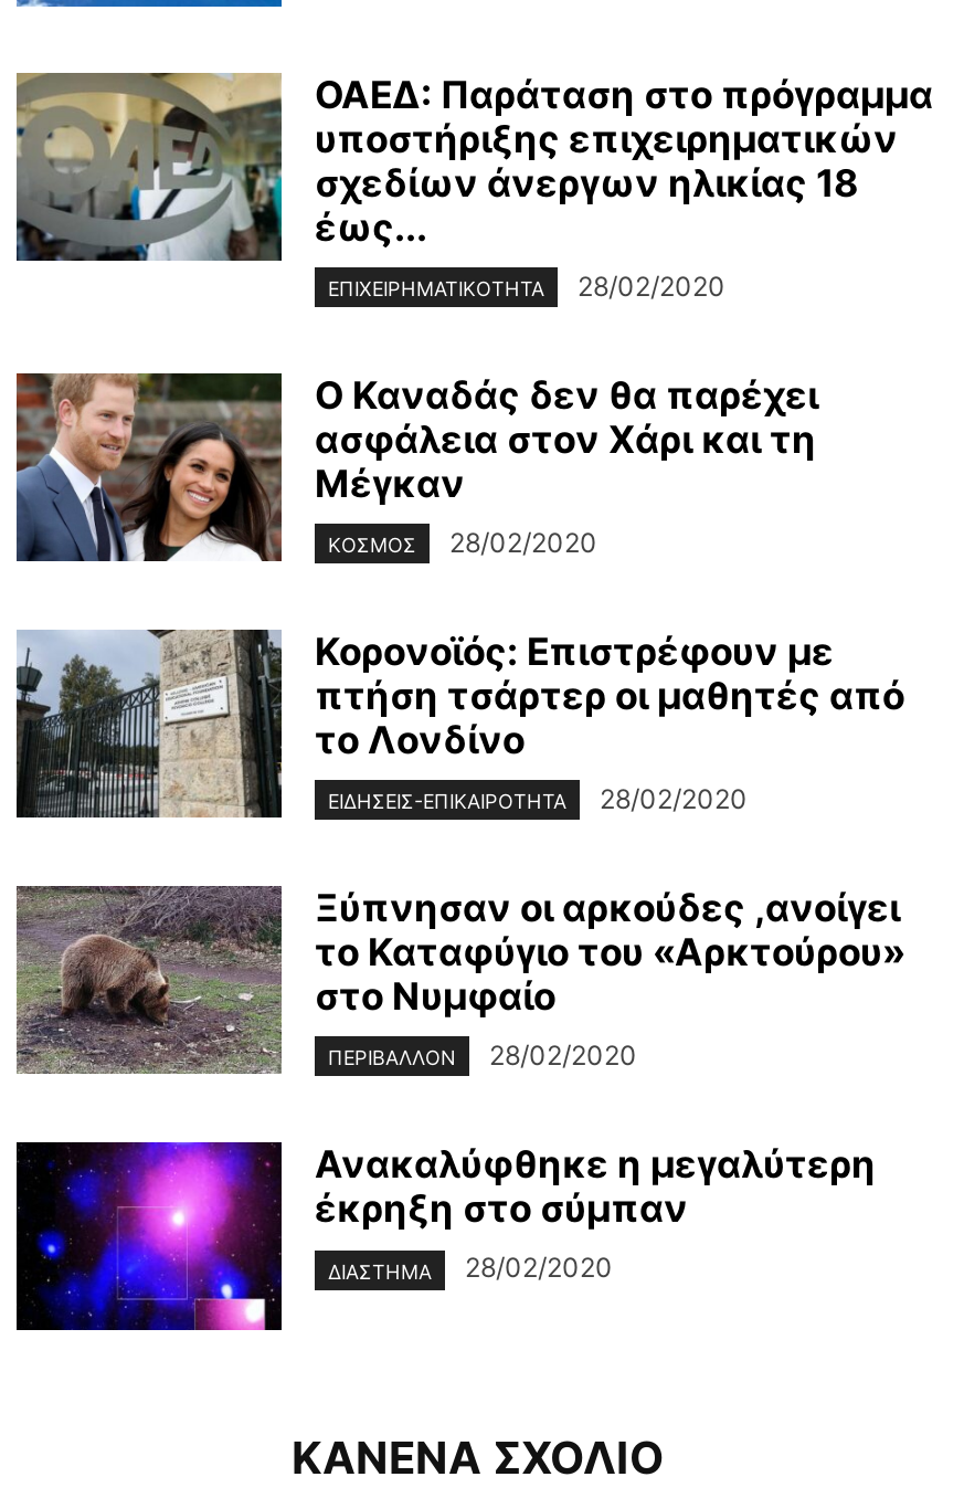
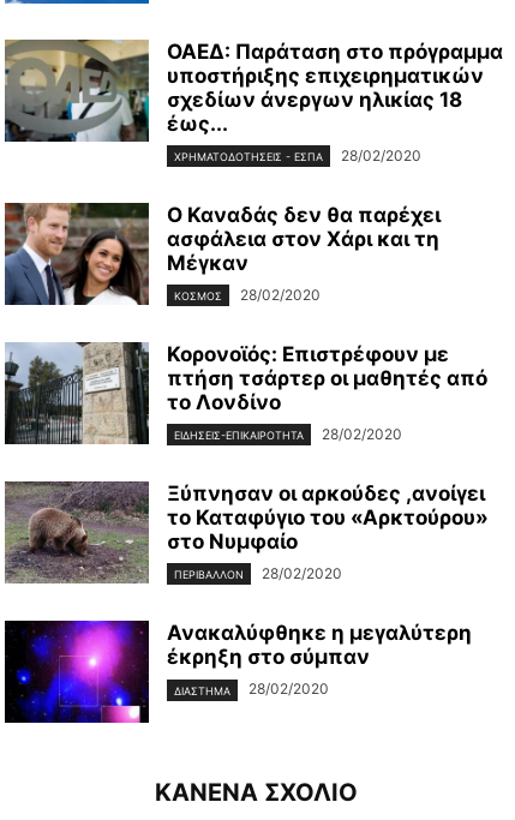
- ΕΠΙΧΕΙΡΗΜΑΤΙΚΌΤΗΤΑ
+ ΧΡΗΜΑΤΟΔΟΤΉΣΕΙΣ - ΕΣΠΑ
